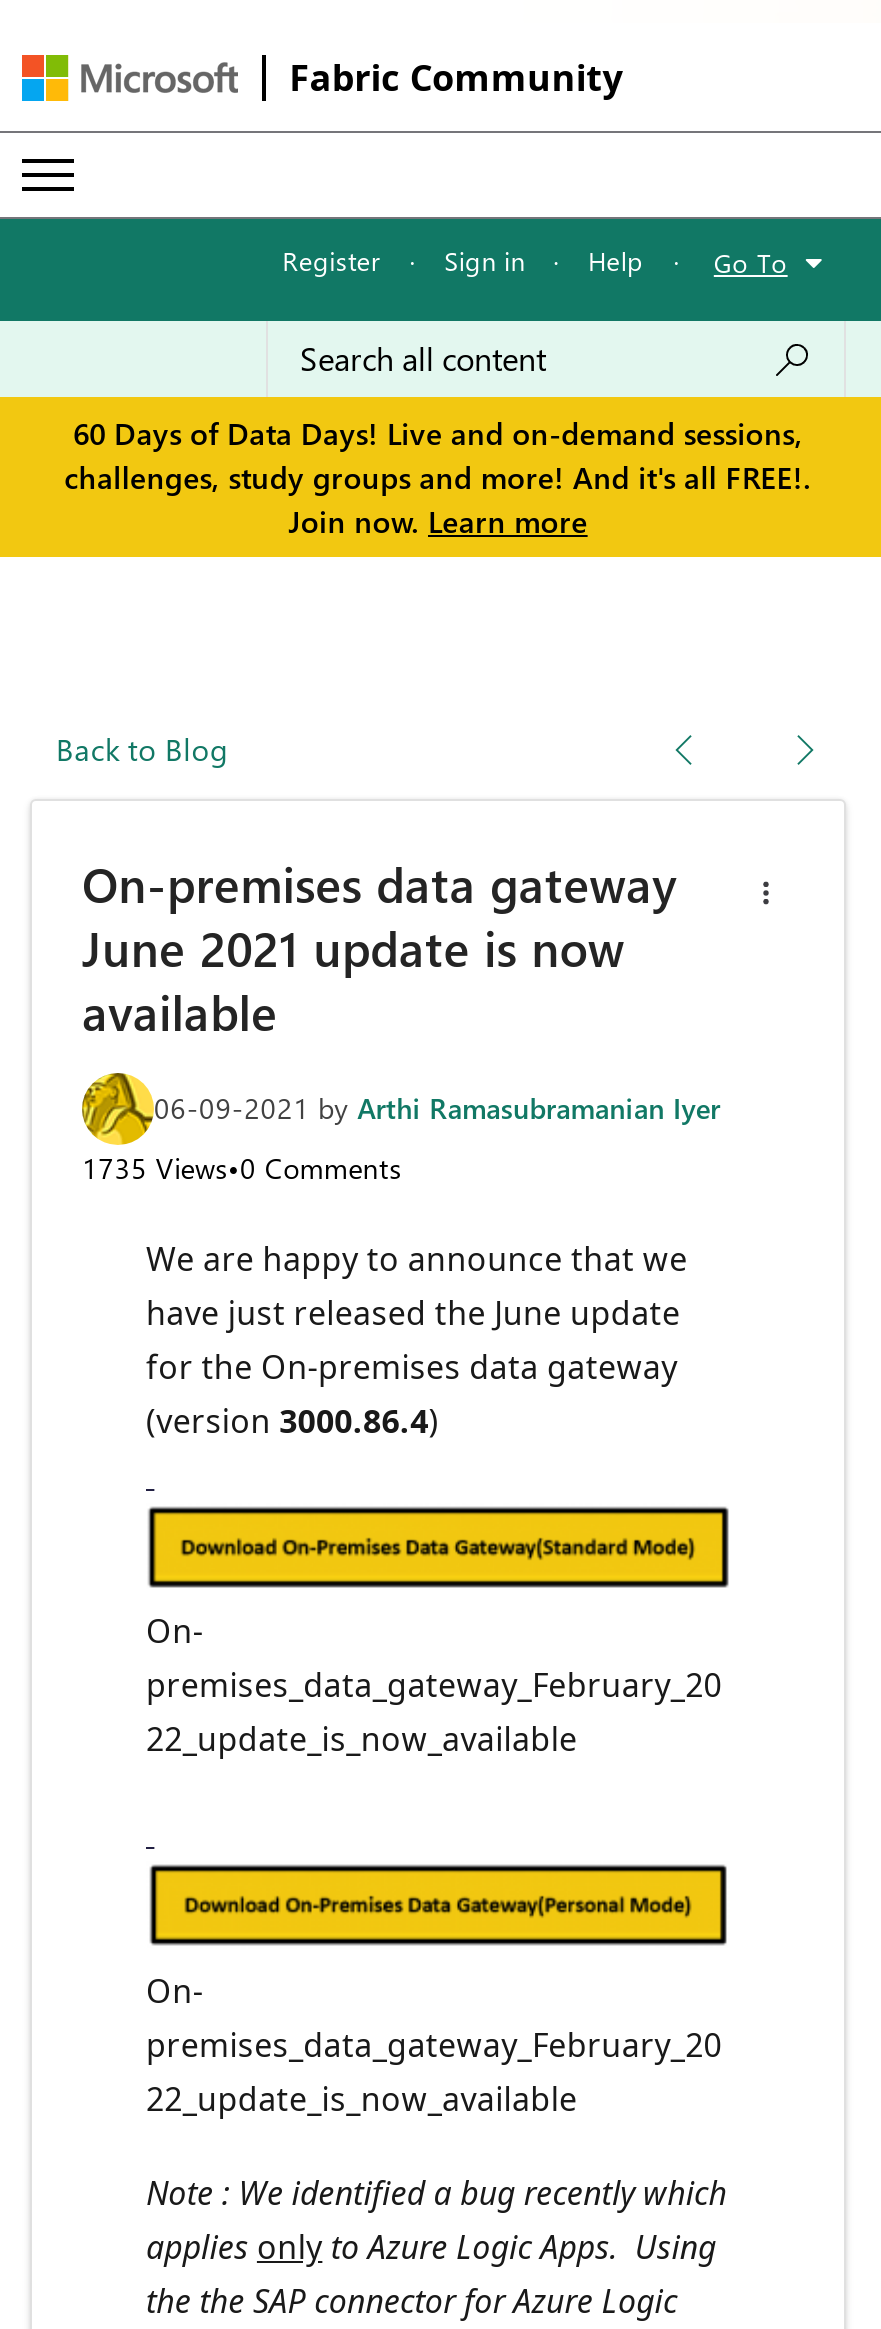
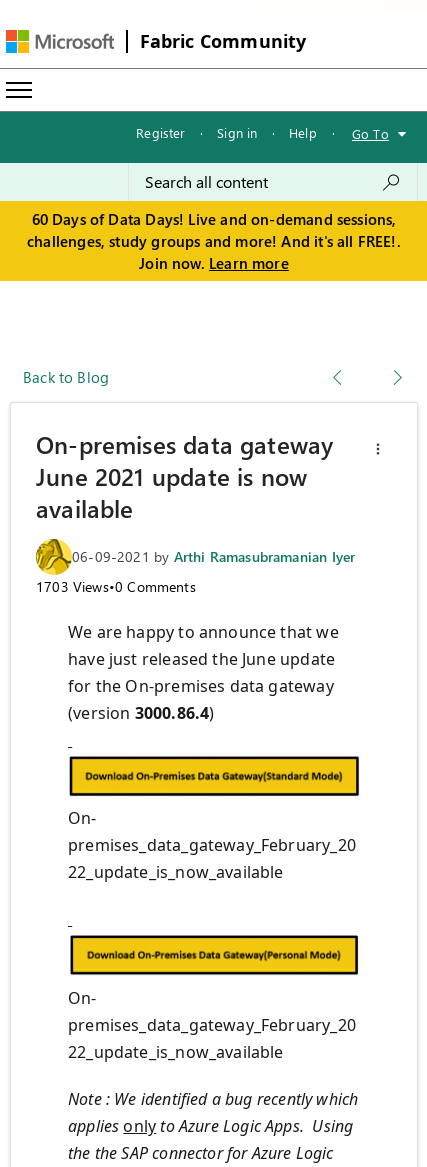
- 1735 Views•0 Comments
+ 1703 Views•0 Comments
